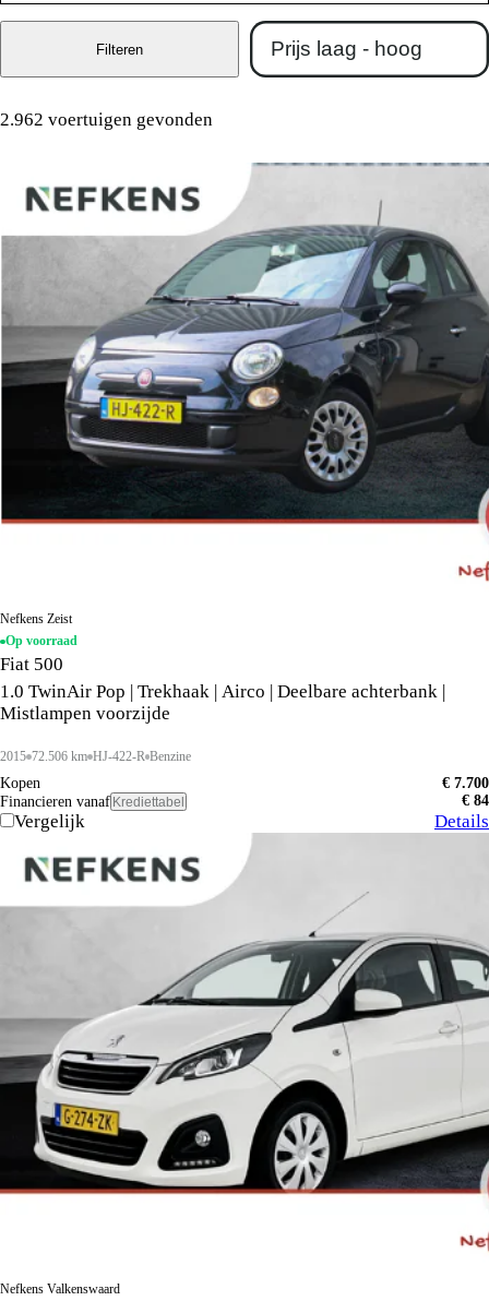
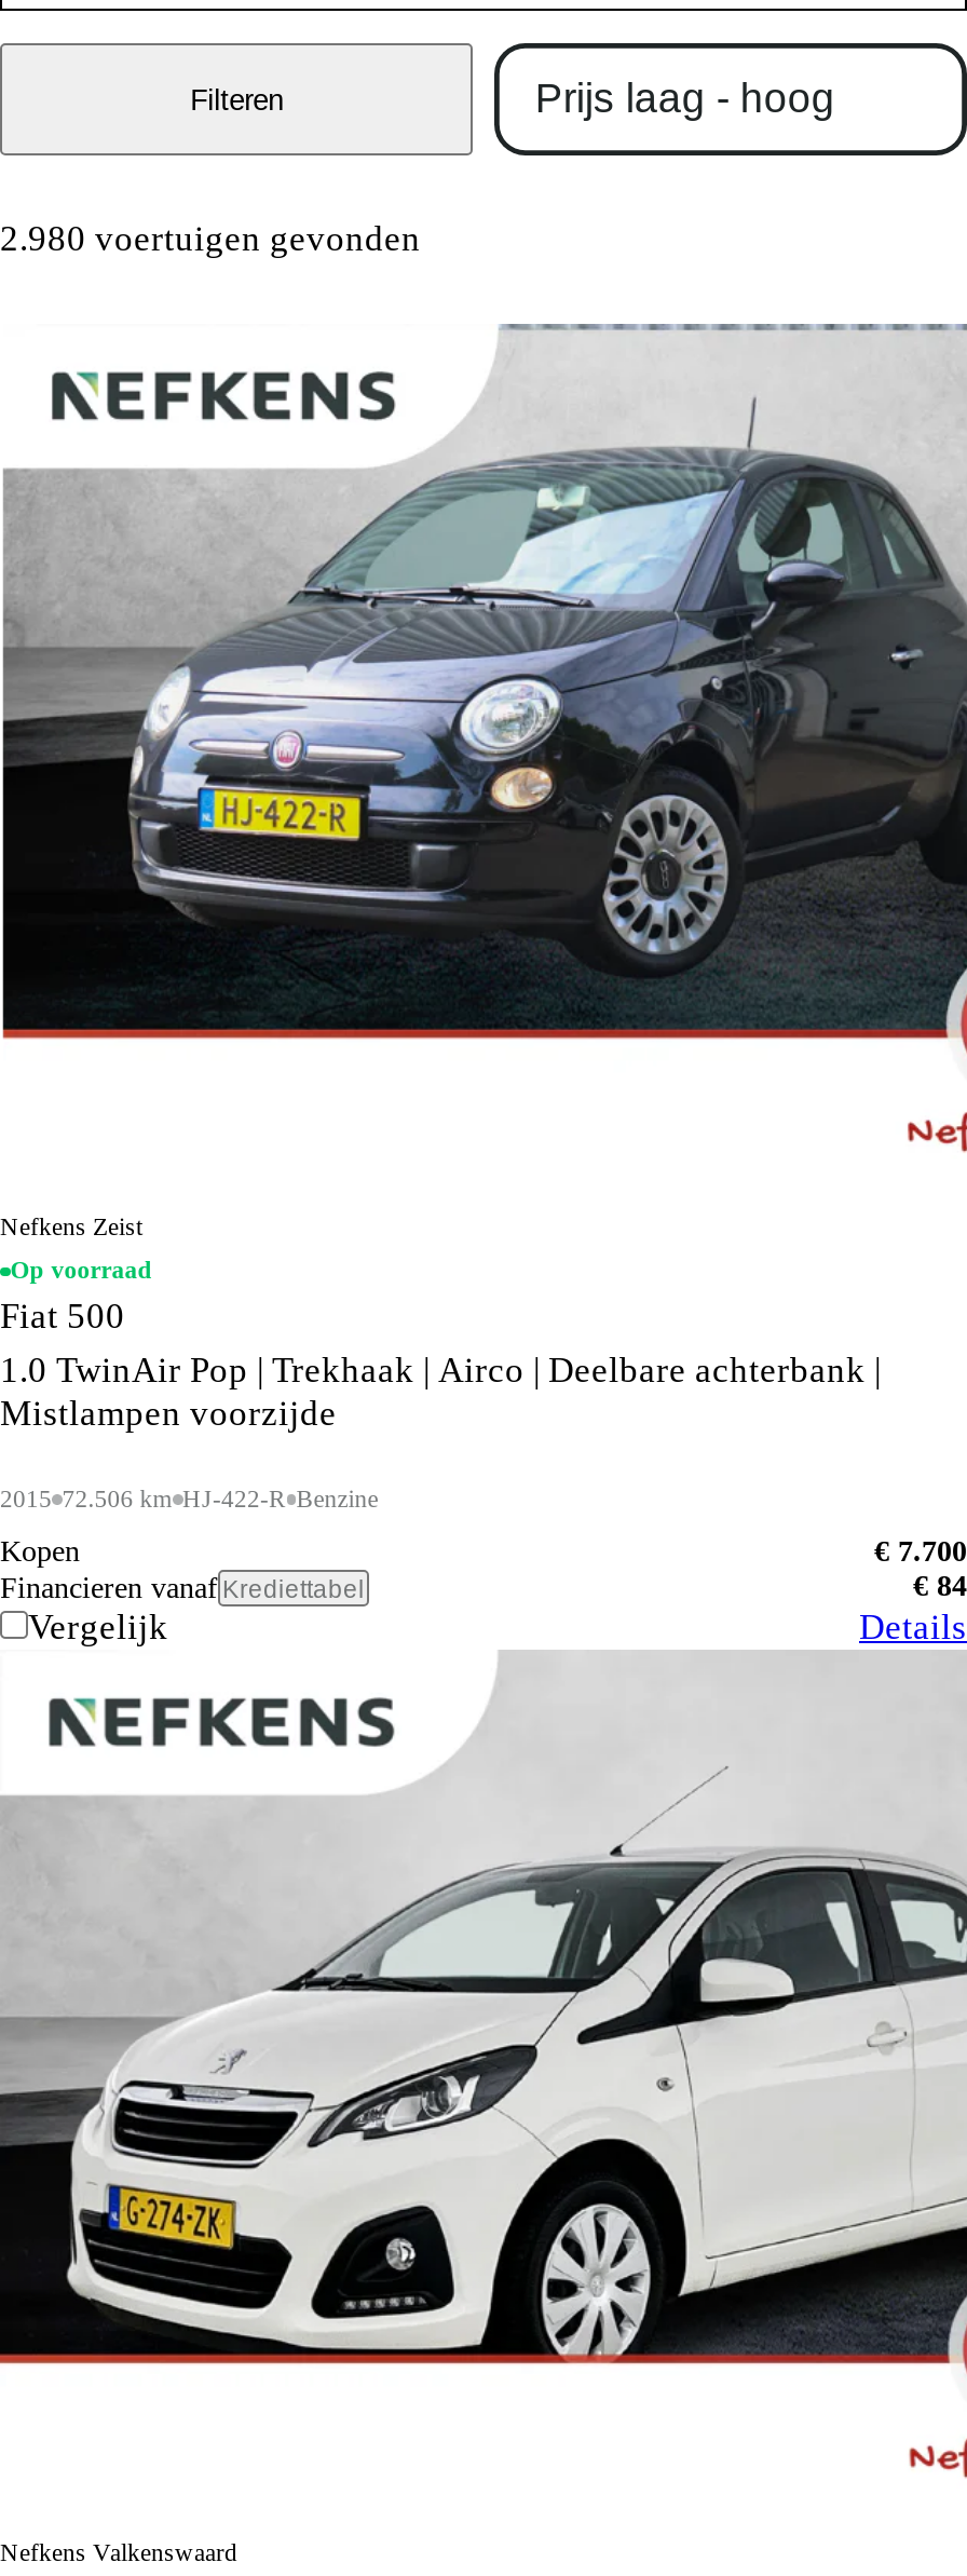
- 2.962 voertuigen gevonden
+ 2.980 voertuigen gevonden
